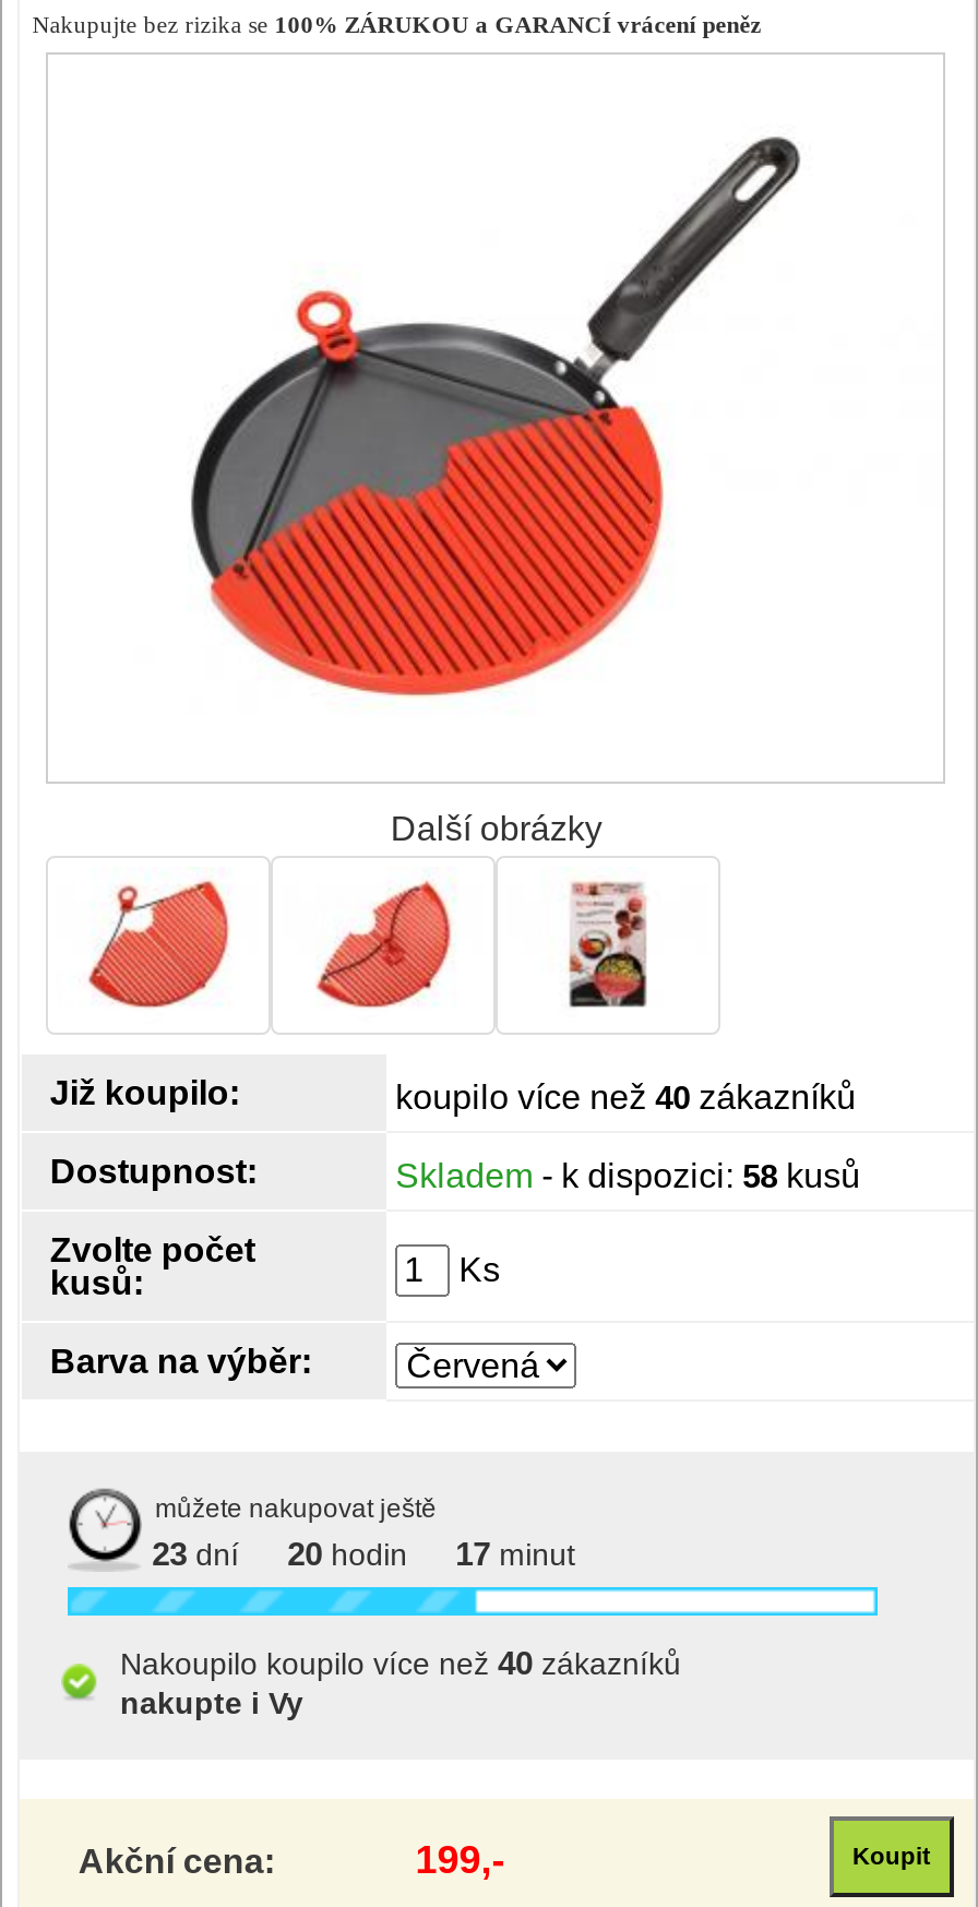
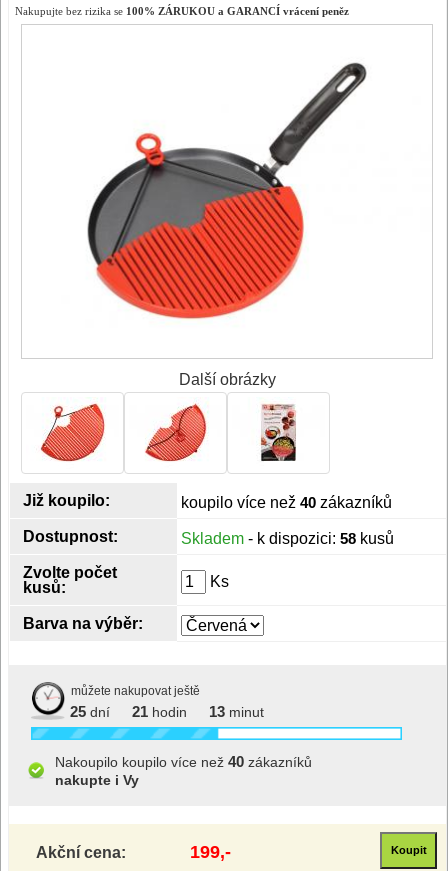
- 23 dní
+ 25 dní

- 20 hodin
+ 21 hodin

- 17 minut
+ 13 minut
